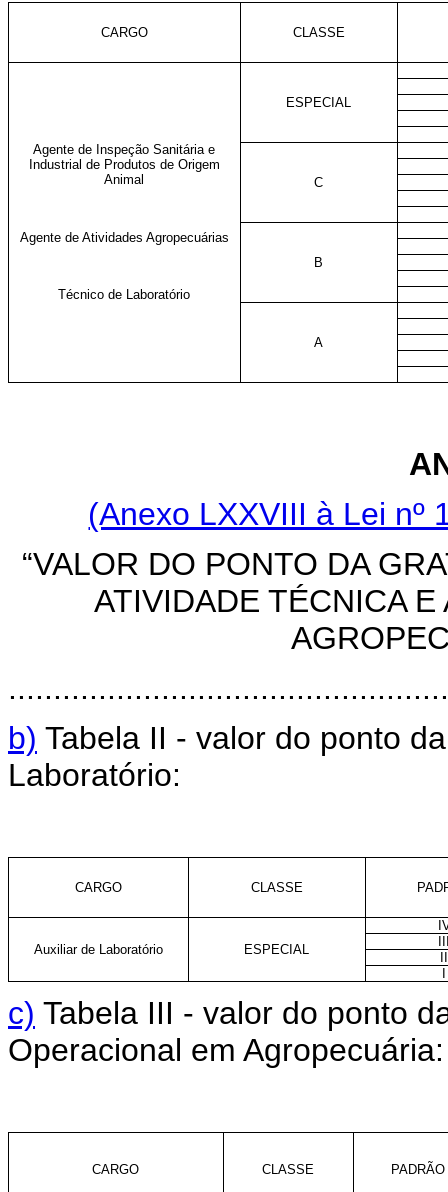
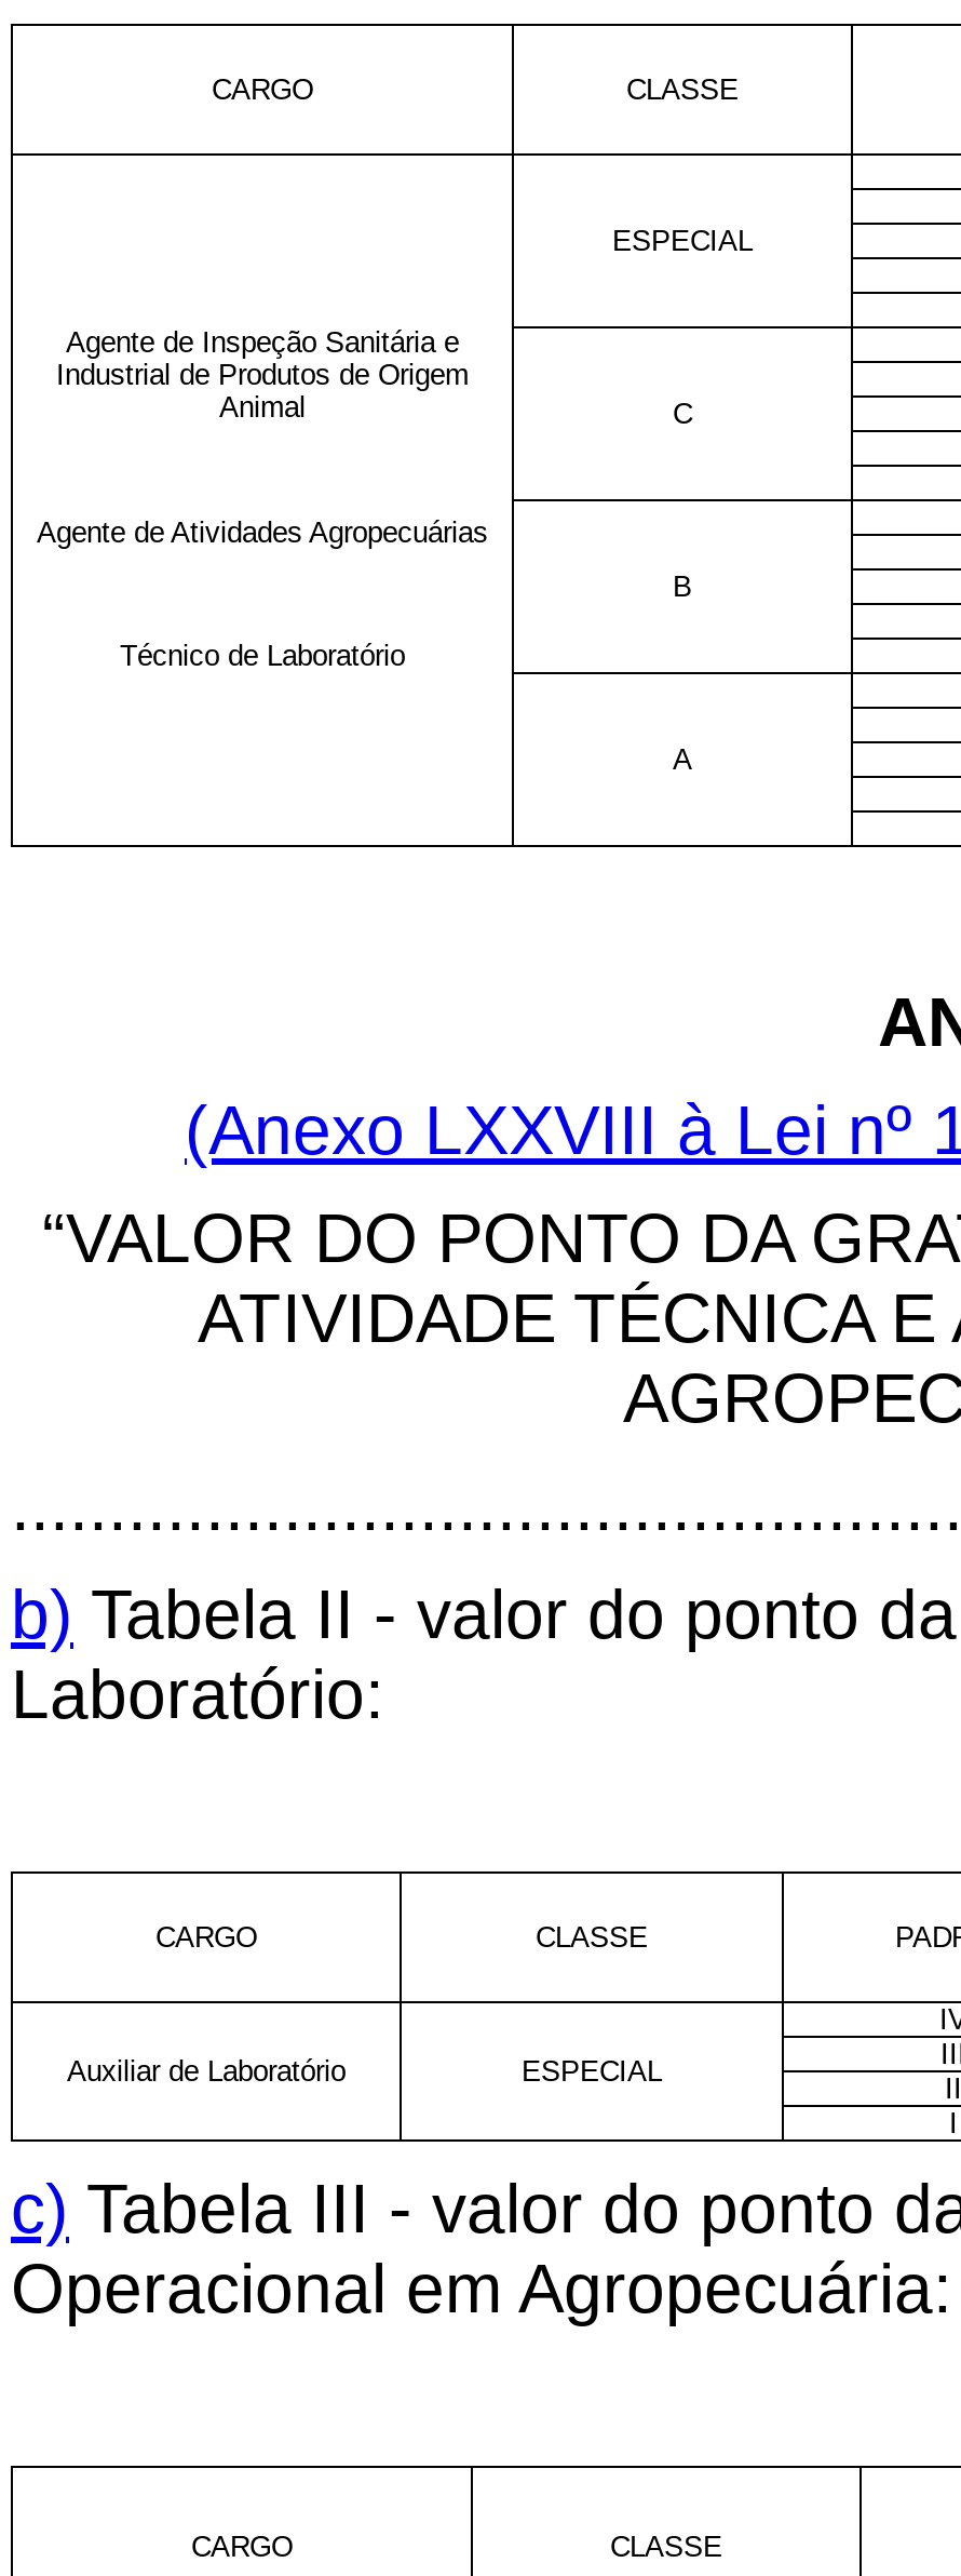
- PADRÃO
